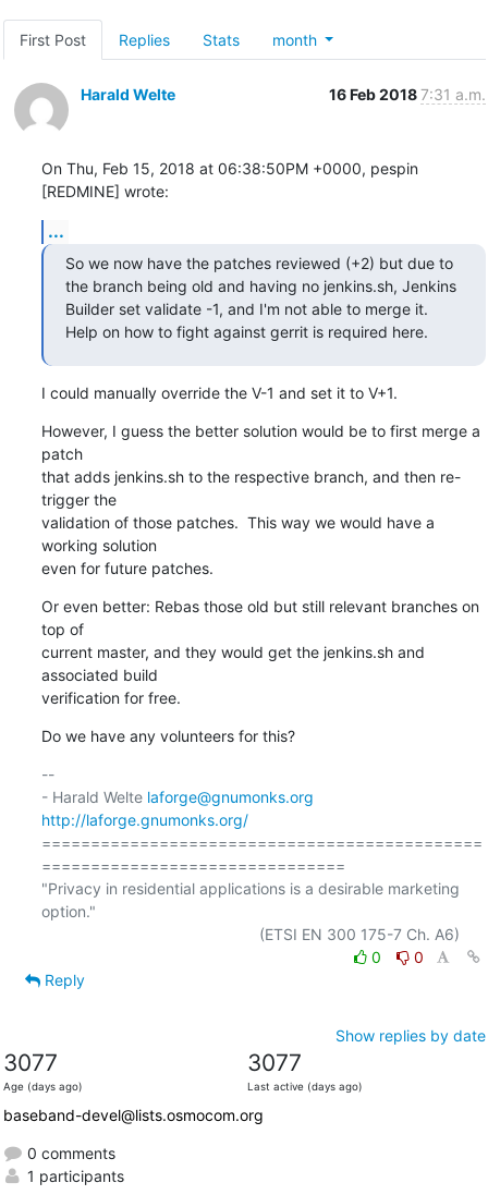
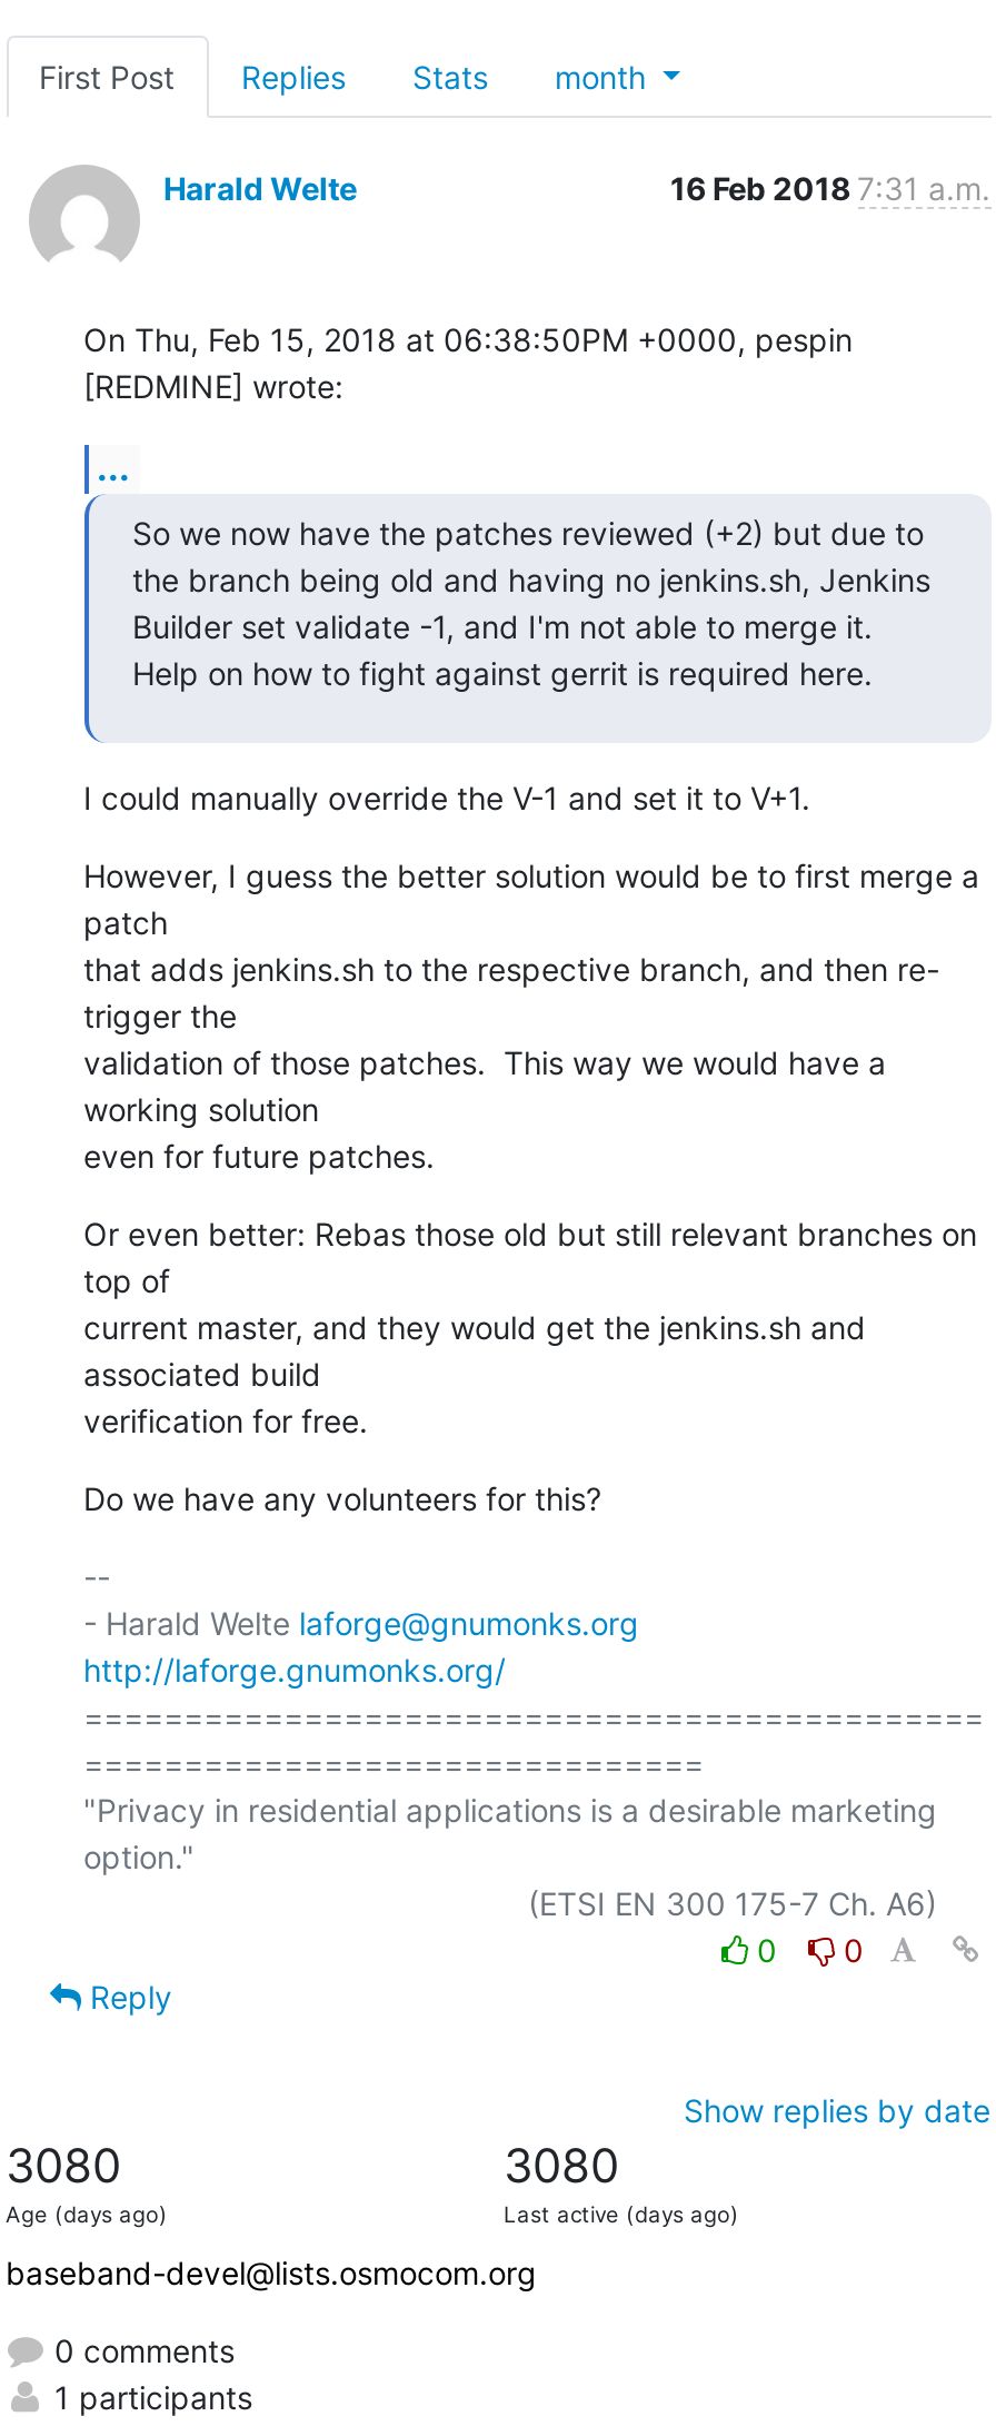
- 3077
+ 3080

- 3077
+ 3080
